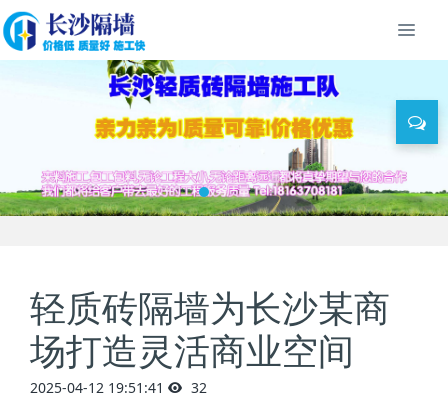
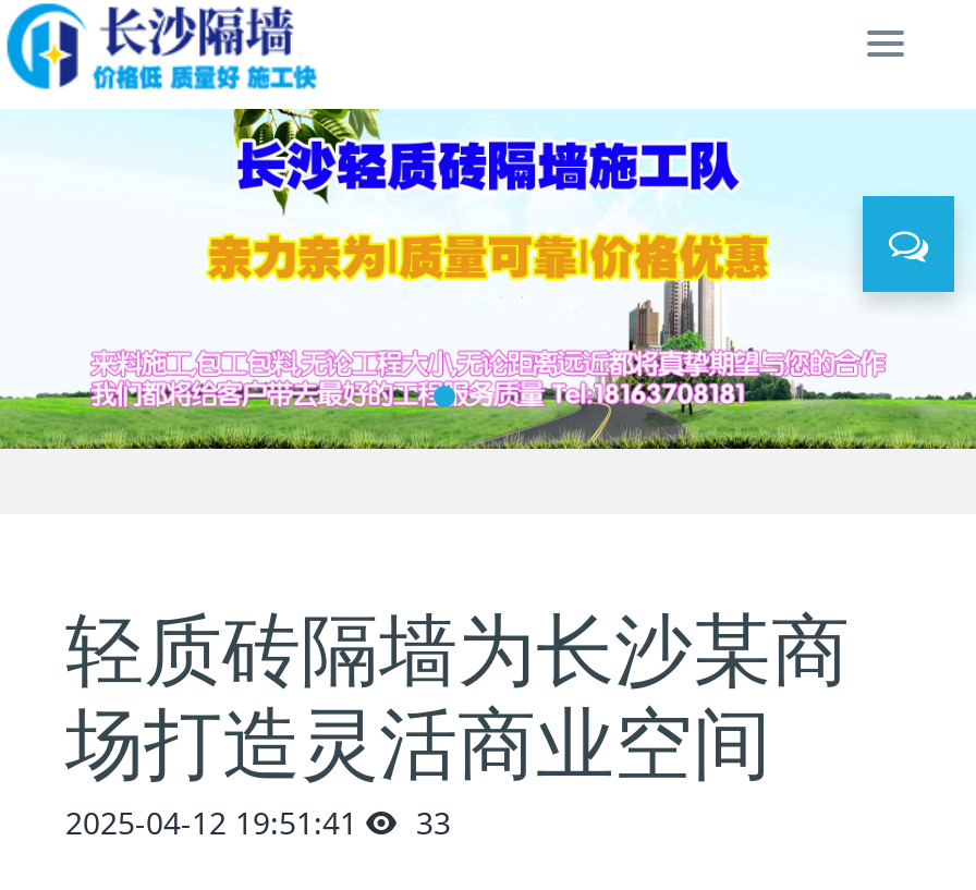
- 2025-04-12 19:51:41 32
+ 2025-04-12 19:51:41 33
